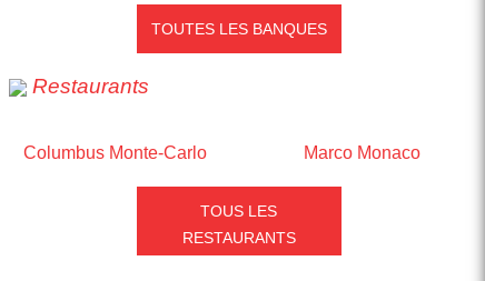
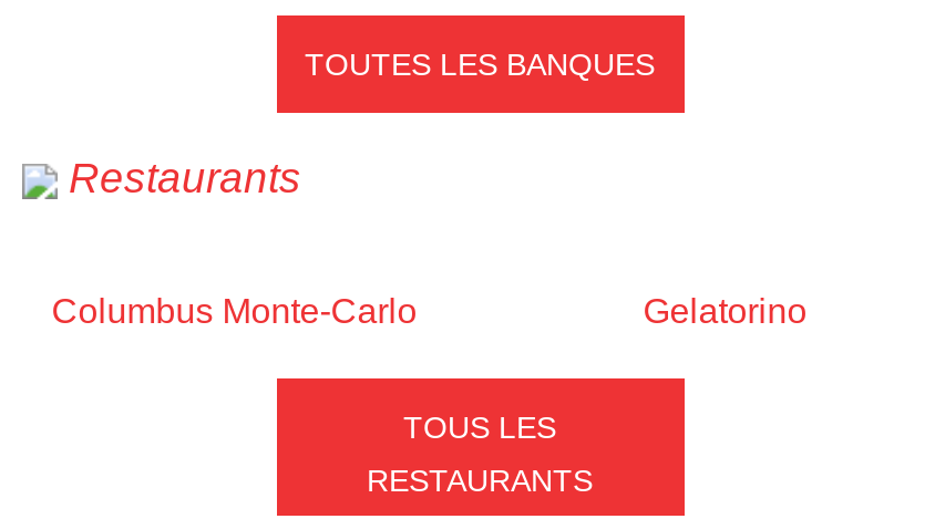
- Marco Monaco
+ Gelatorino
